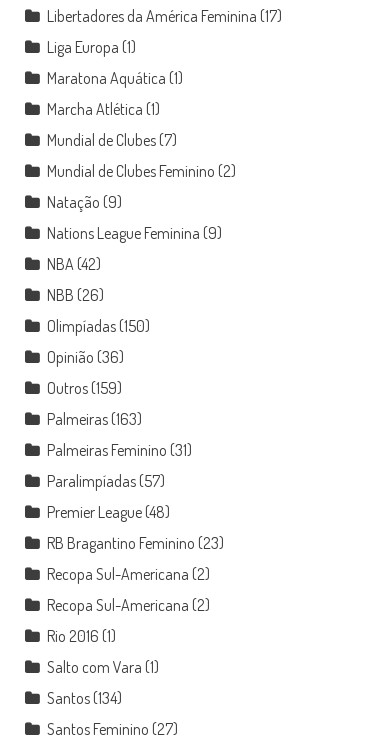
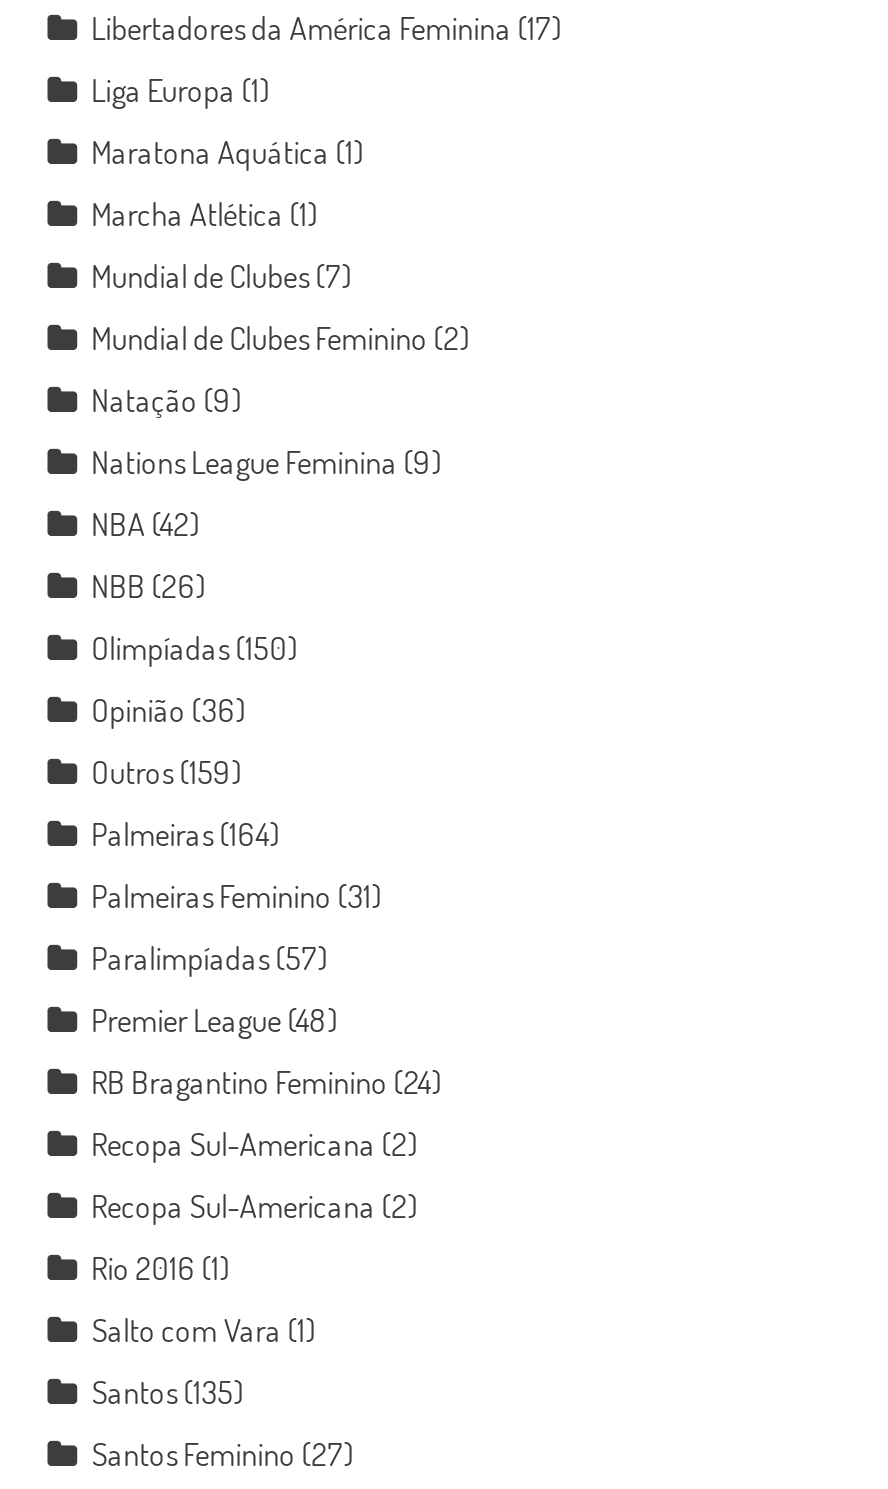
- Palmeiras (163)
+ Palmeiras (164)

- RB Bragantino Feminino (23)
+ RB Bragantino Feminino (24)

- Santos (134)
+ Santos (135)
